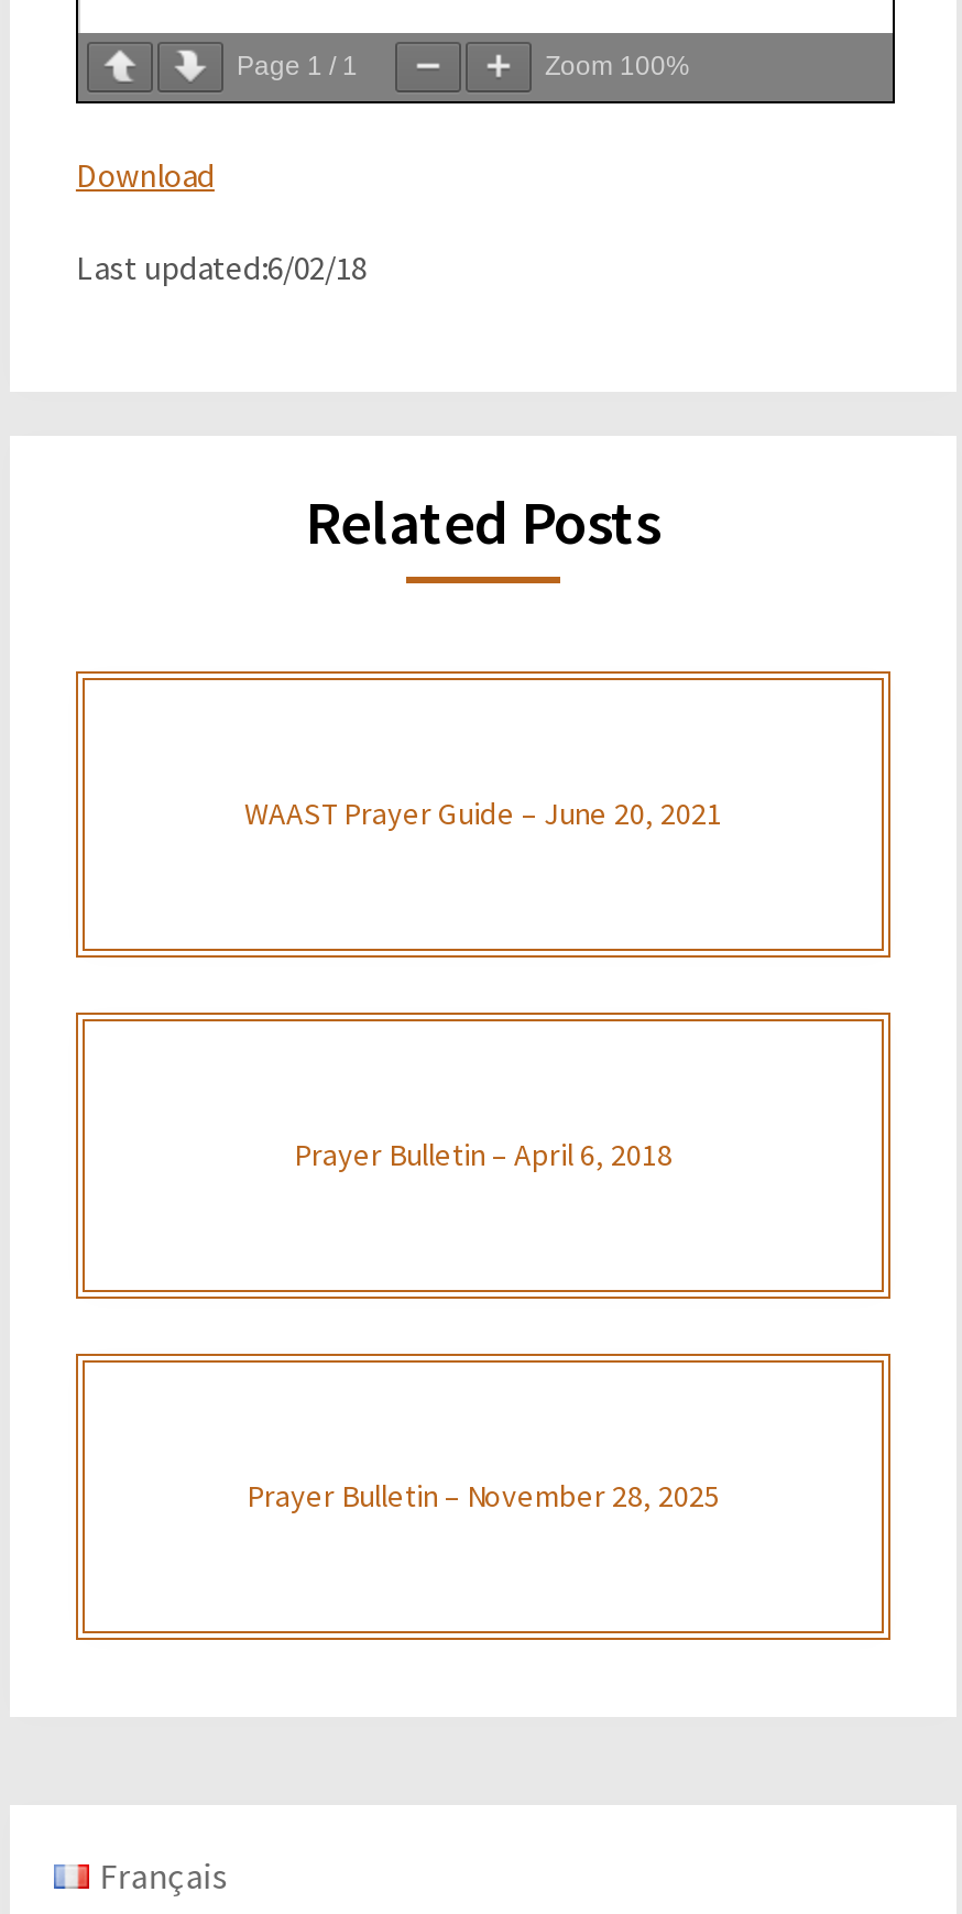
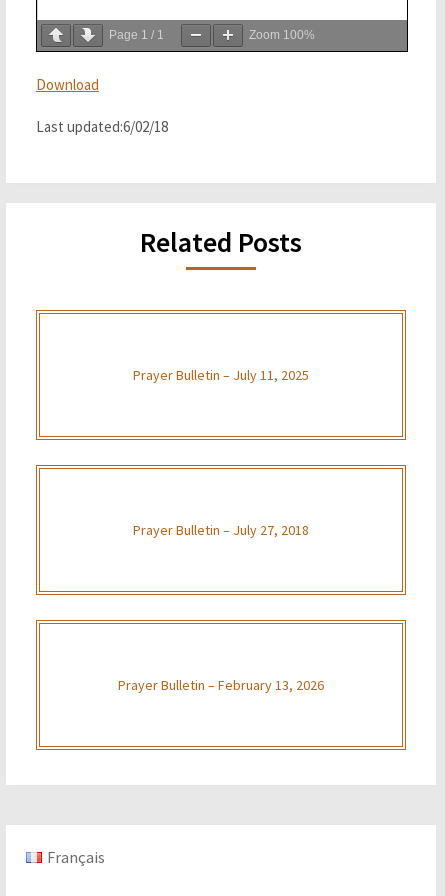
- WAAST Prayer Guide – June 20, 2021
+ Prayer Bulletin – July 11, 2025

- Prayer Bulletin – April 6, 2018
+ Prayer Bulletin – July 27, 2018

- Prayer Bulletin – November 28, 2025
+ Prayer Bulletin – February 13, 2026
